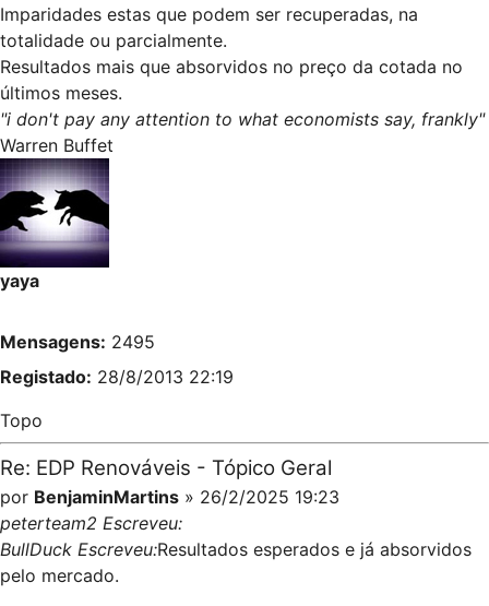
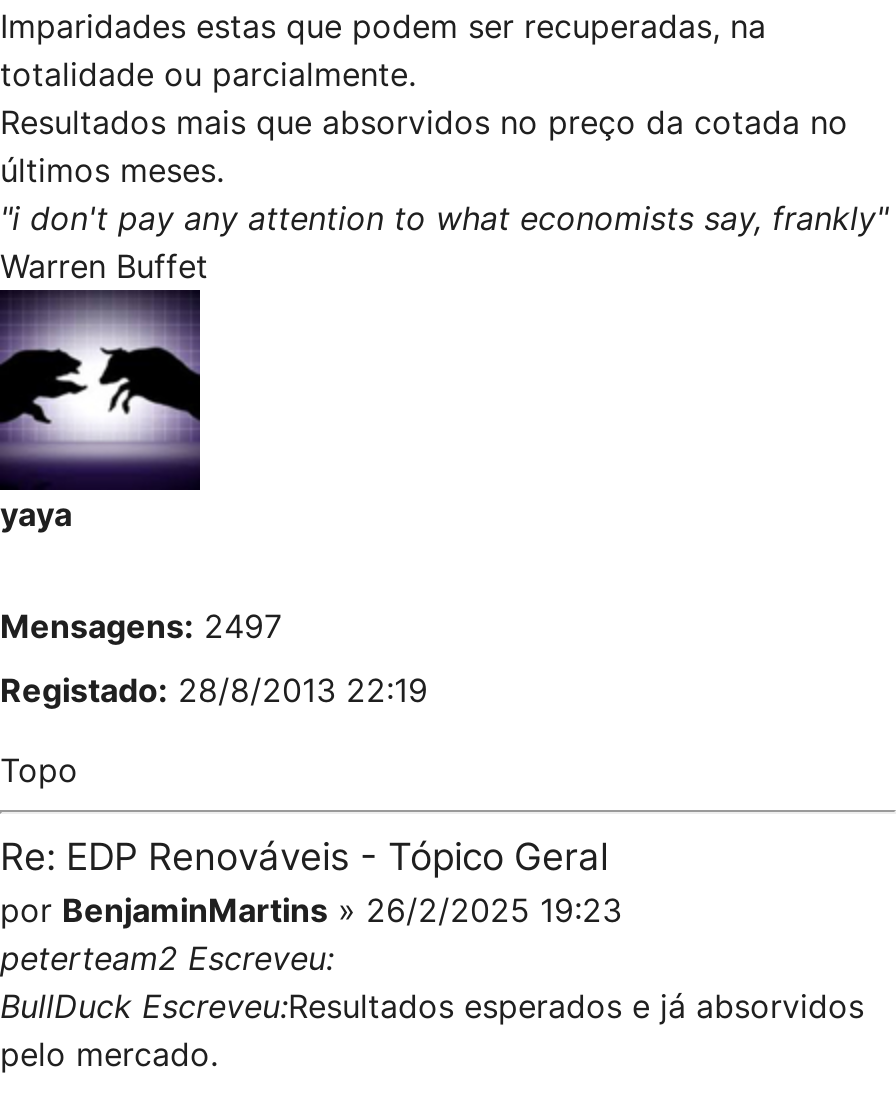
- Mensagens: 2495
+ Mensagens: 2497
